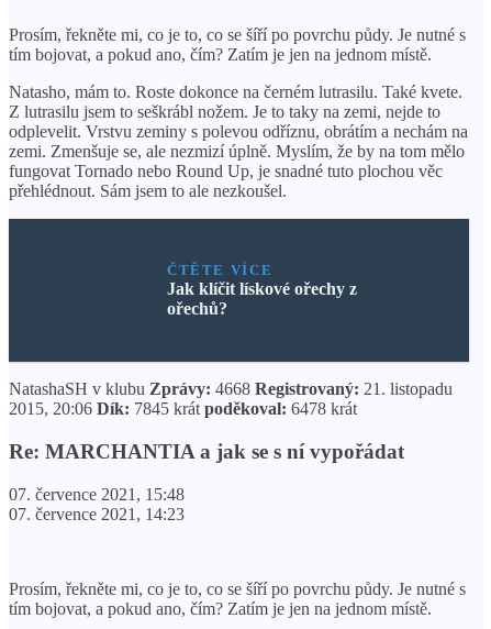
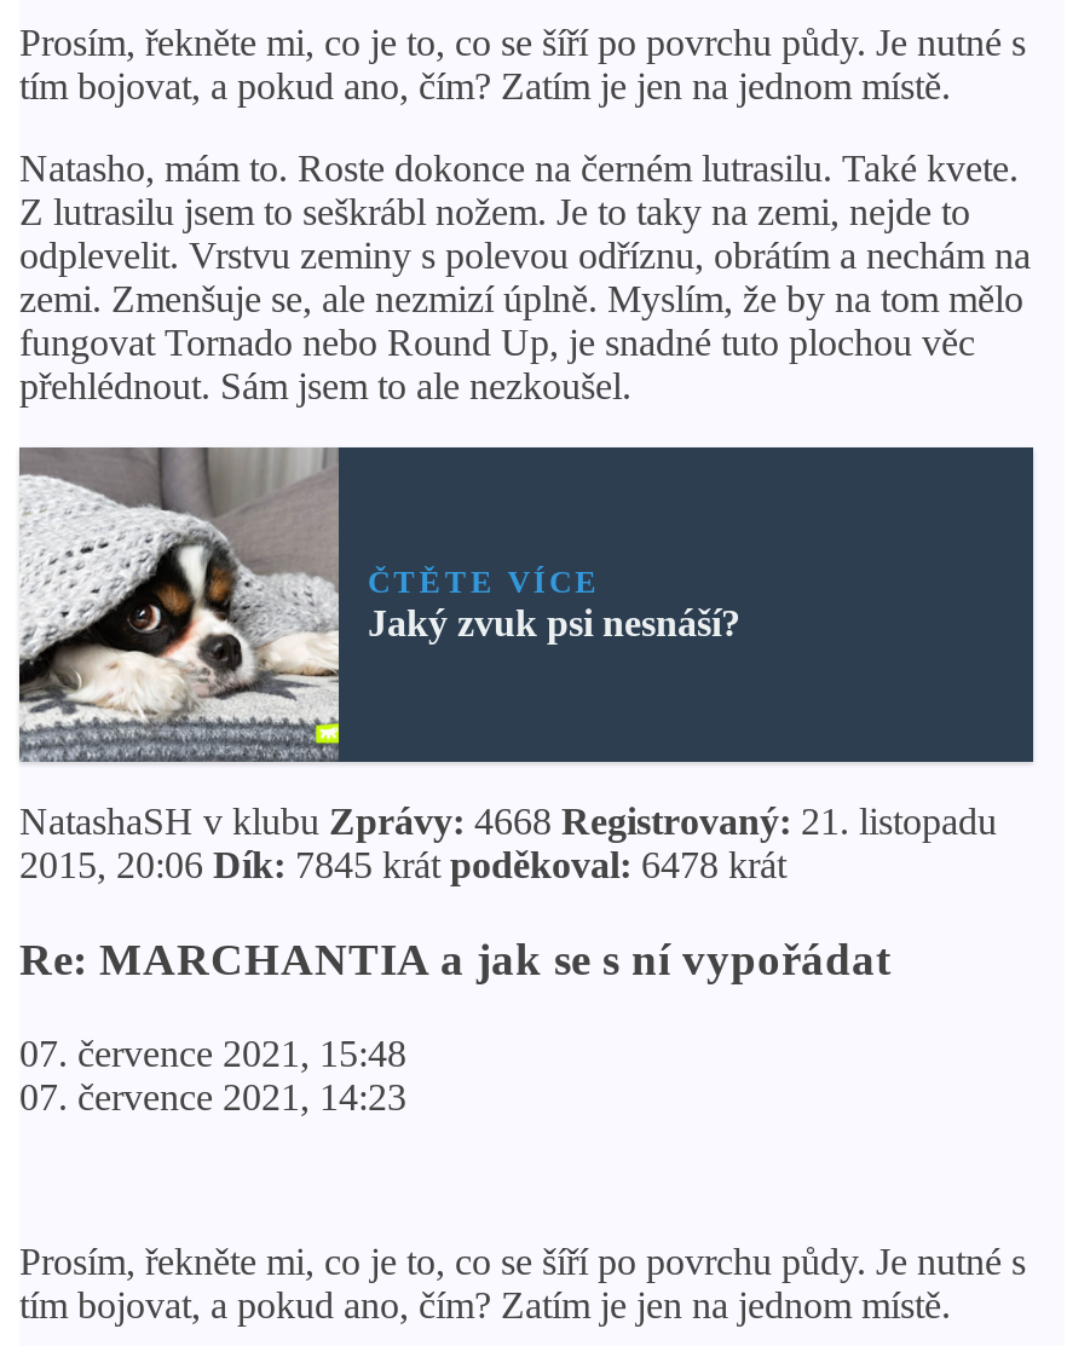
+ [image]

- Jak klíčit lískové ořechy z
- ořechů?
+ Jaký zvuk psi nesnáší?
